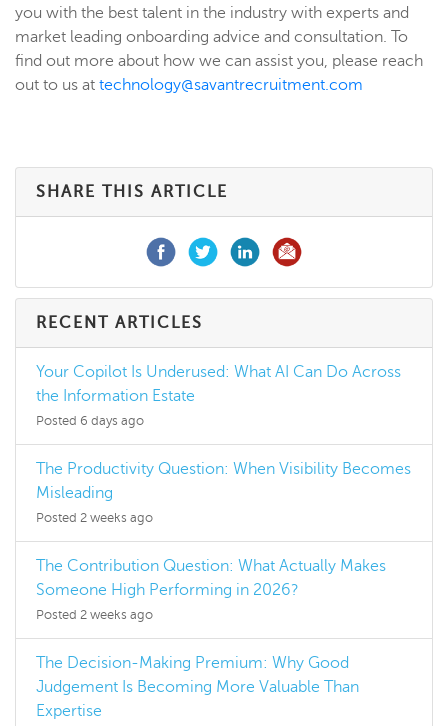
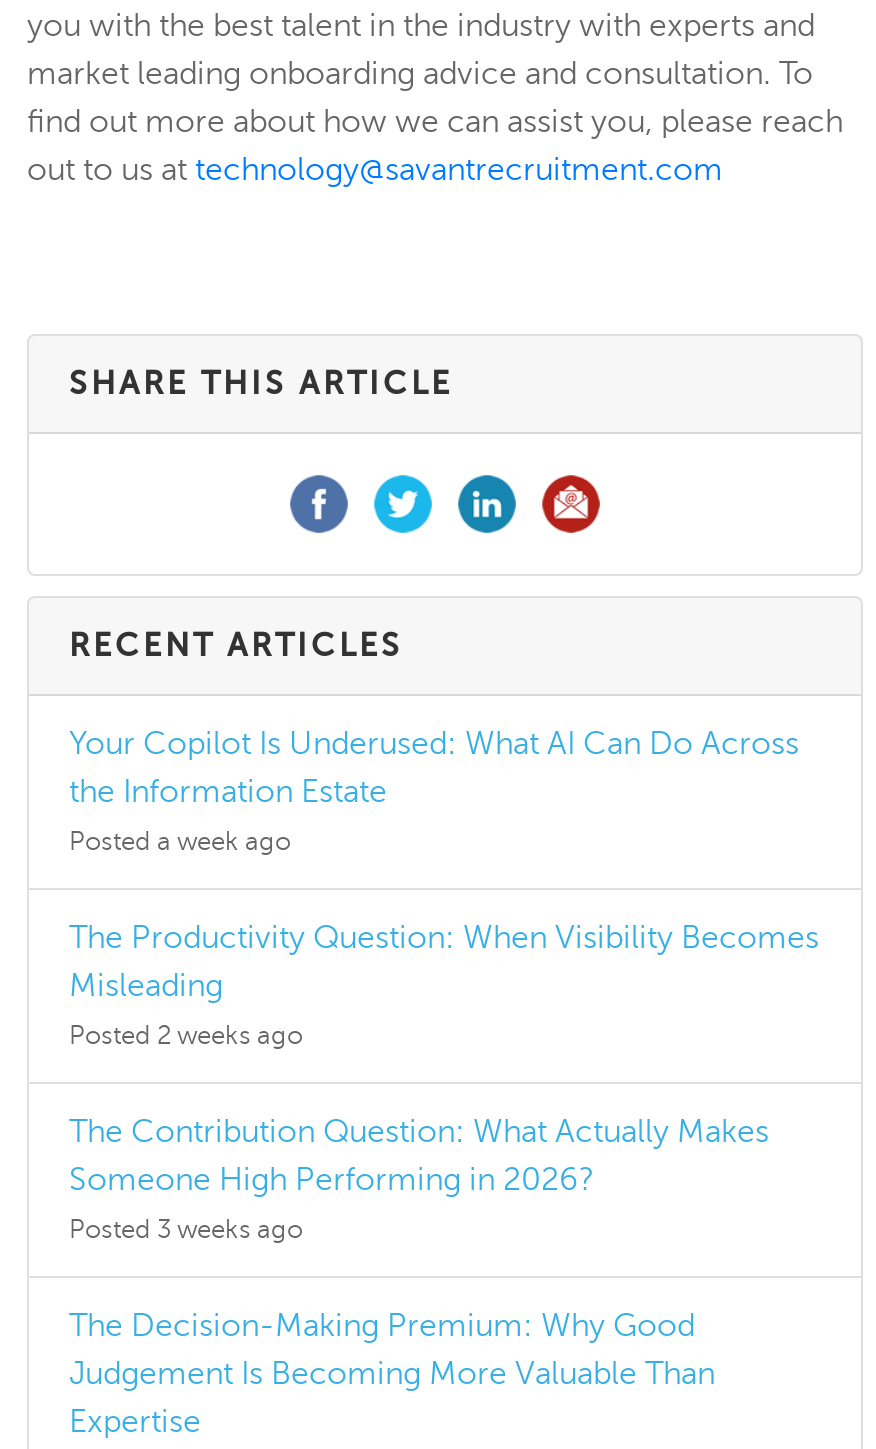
- Posted 6 days ago
+ Posted a week ago

- Posted 2 weeks ago
+ Posted 3 weeks ago
